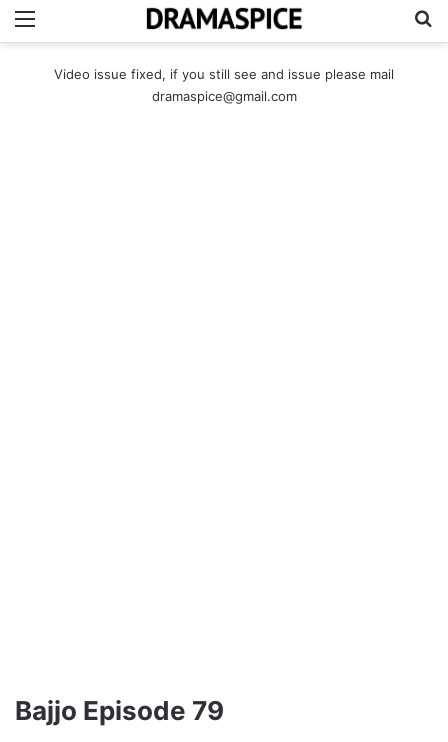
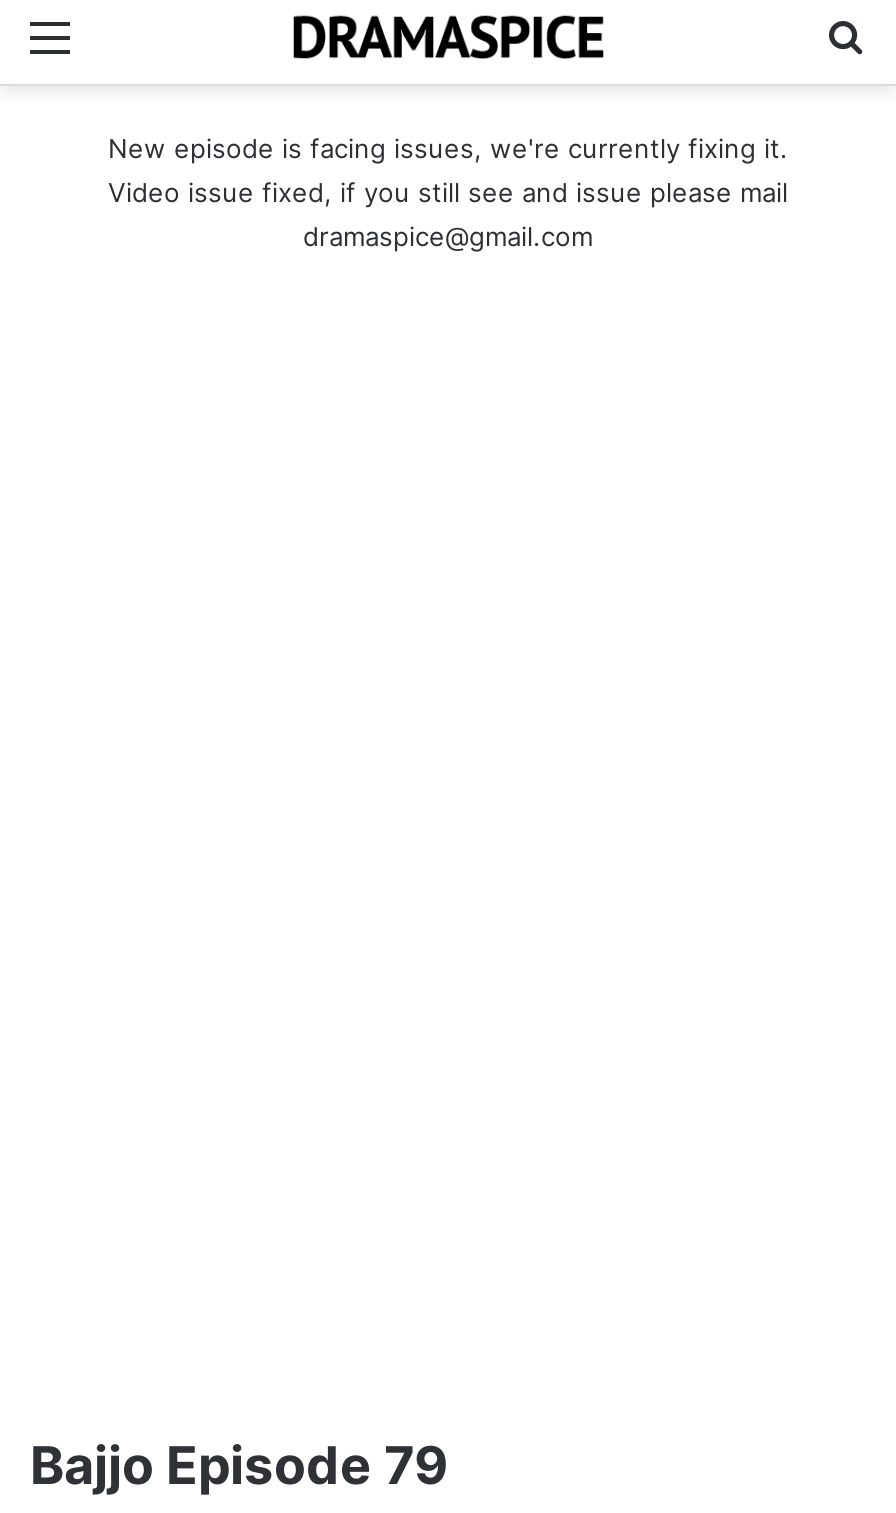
+ New episode is facing issues, we're currently fixing it.
